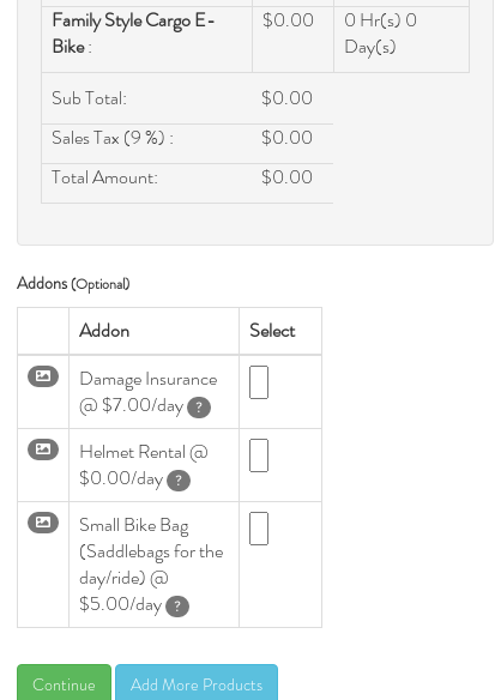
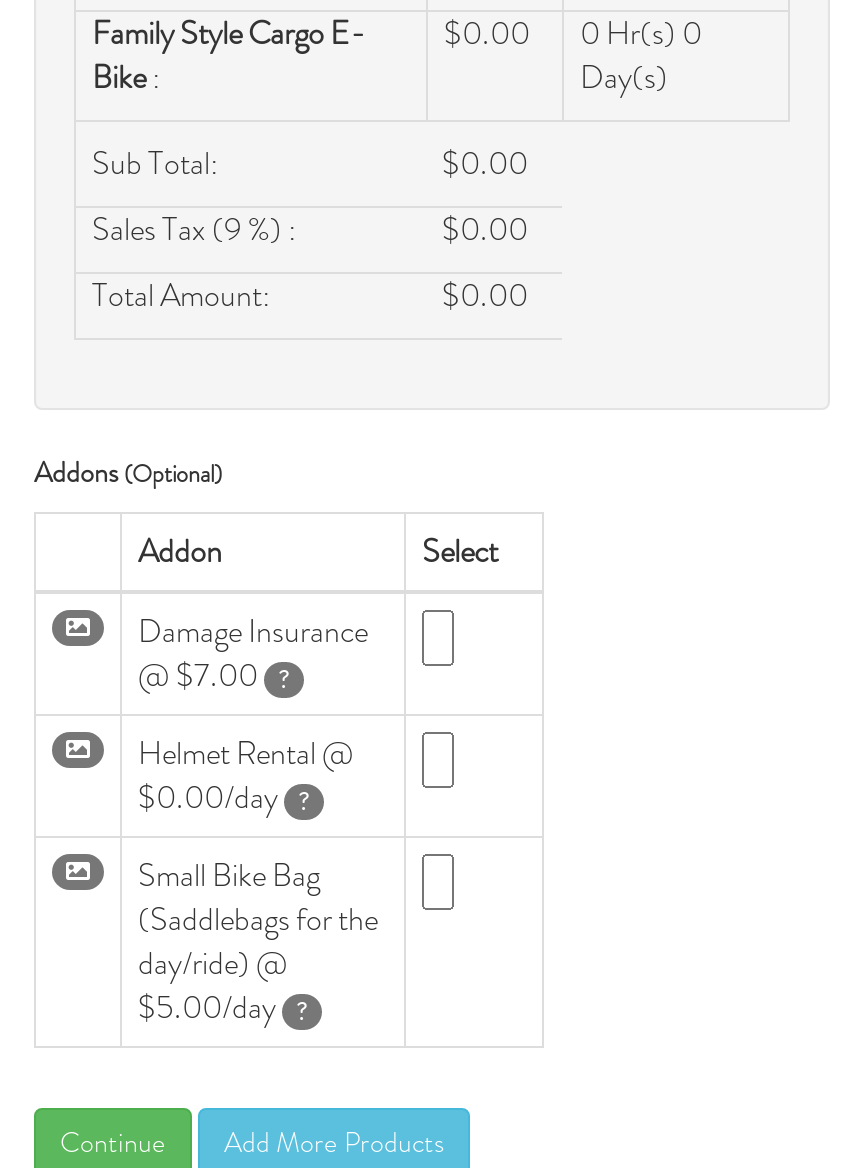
- @ $7.00/day ?
+ @ $7.00 ?
